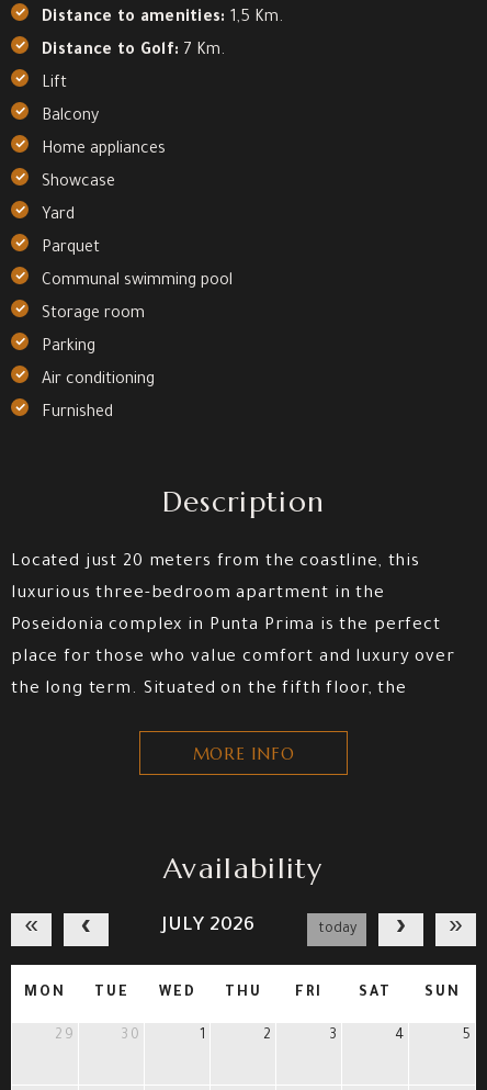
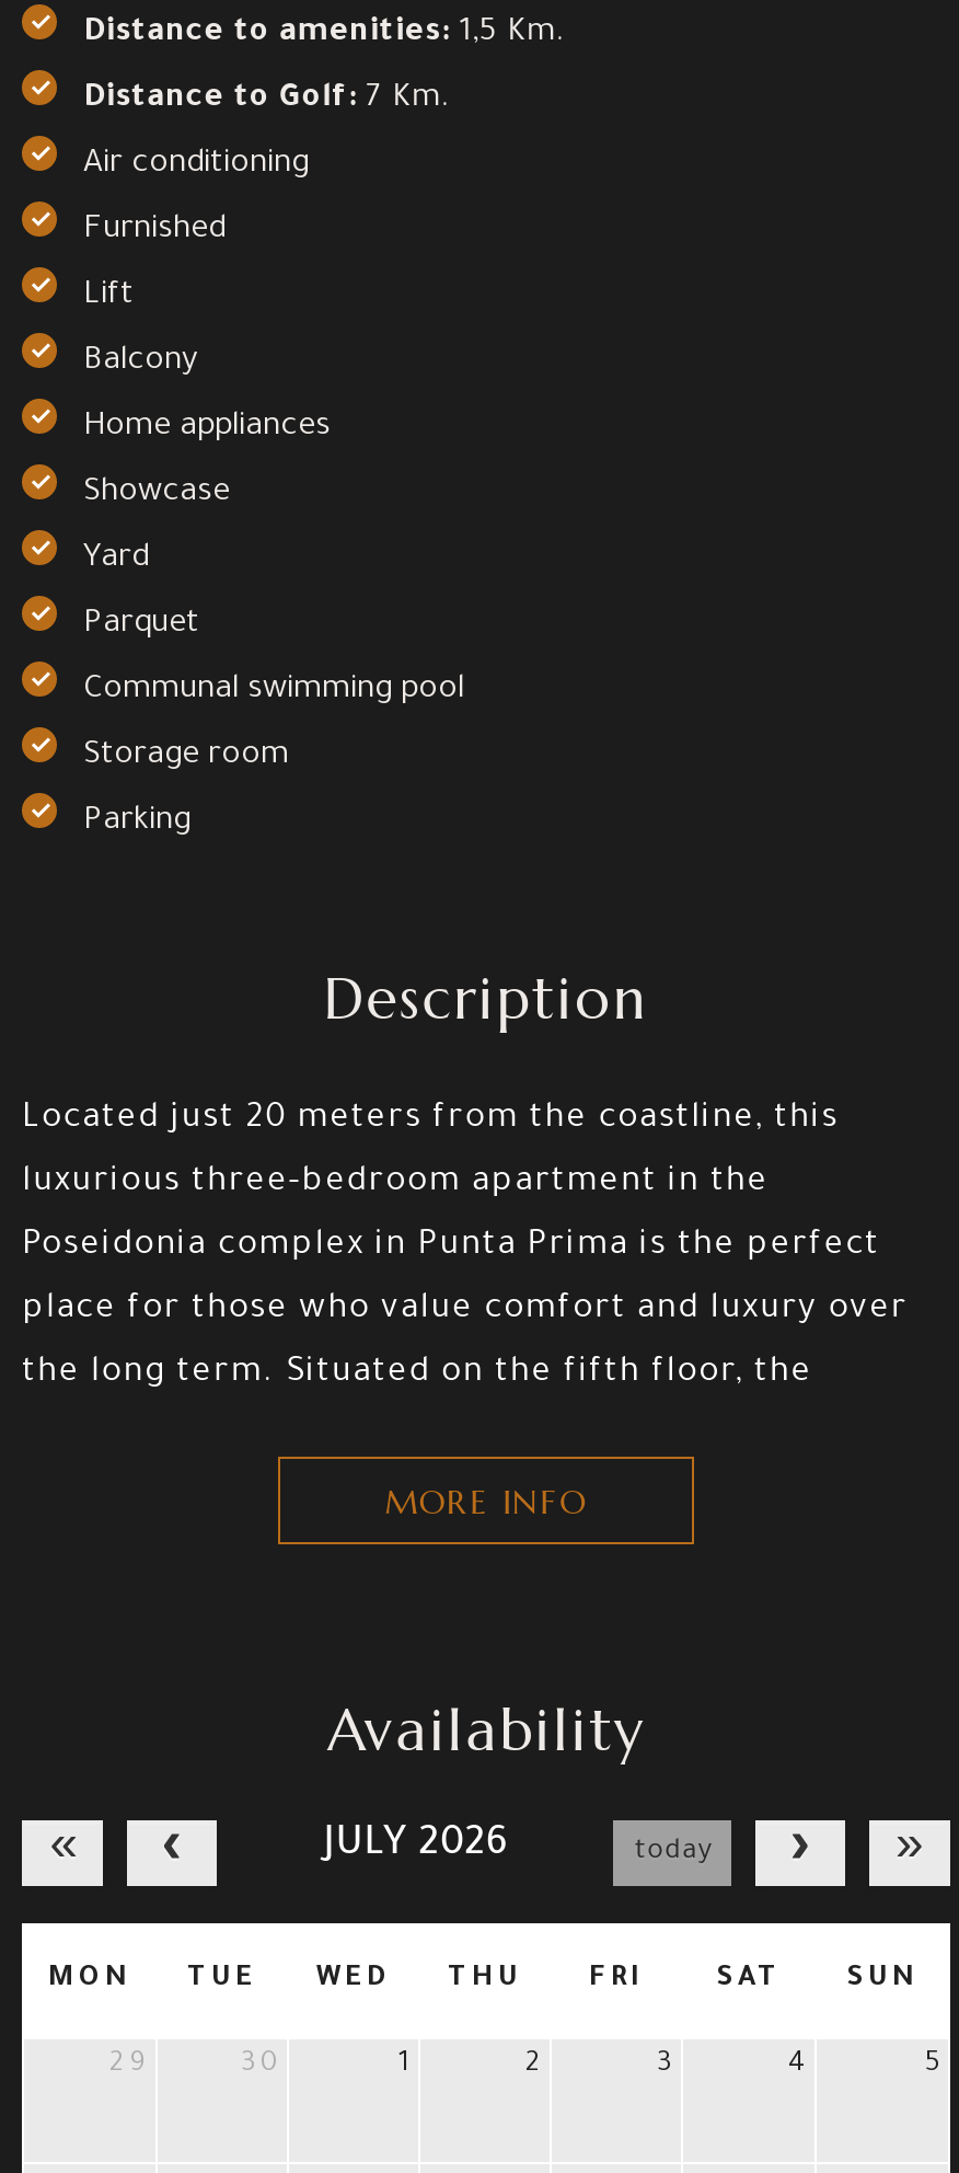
moved down: Lift | Balcony | Home appliances | ... | Storage room | Parking

moved up: Air conditioning | Furnished
